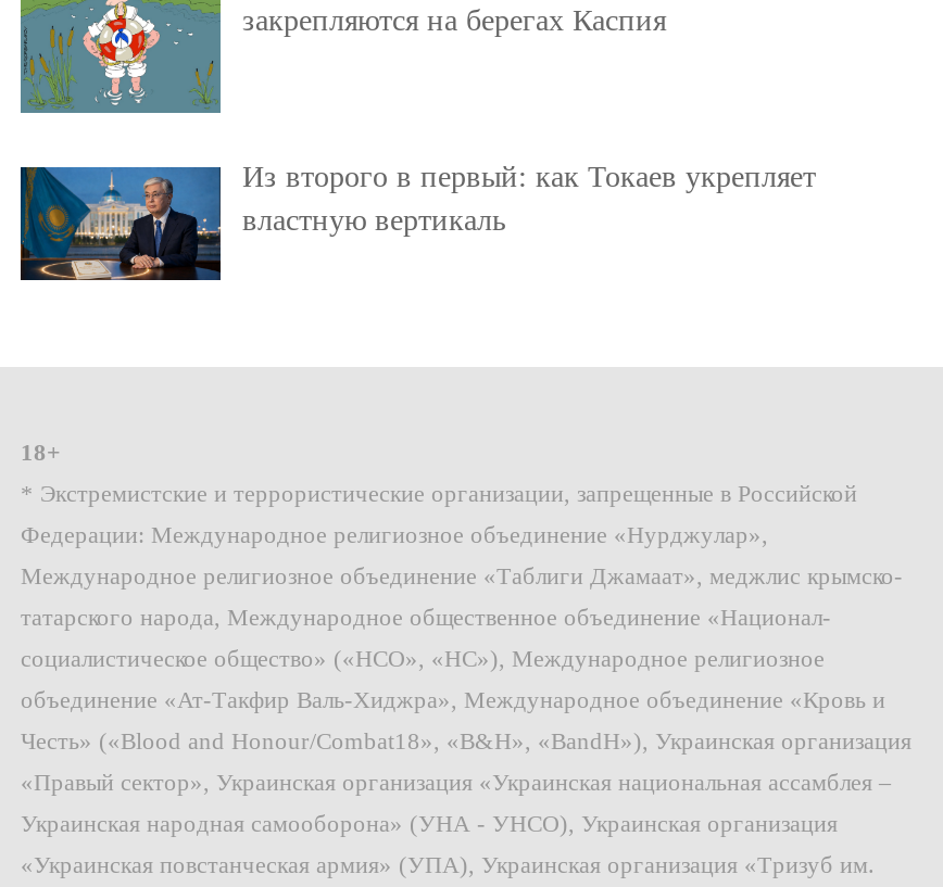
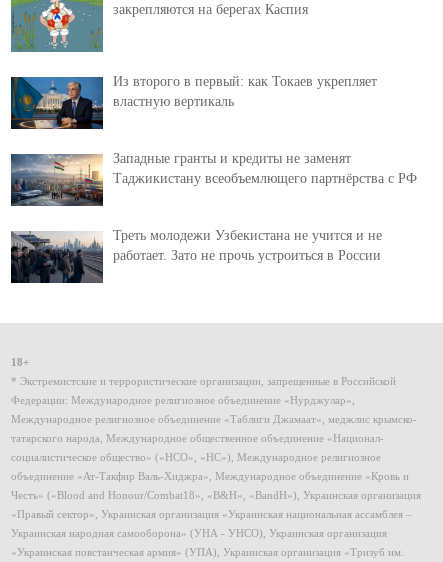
+ [image]
+ Западные гранты и кредиты не заменят
+ Таджикистану всеобъемлющего партнёрства с РФ

+ [image]
+ Треть молодежи Узбекистана не учится и не
+ работает. Зато не прочь устроиться в России
